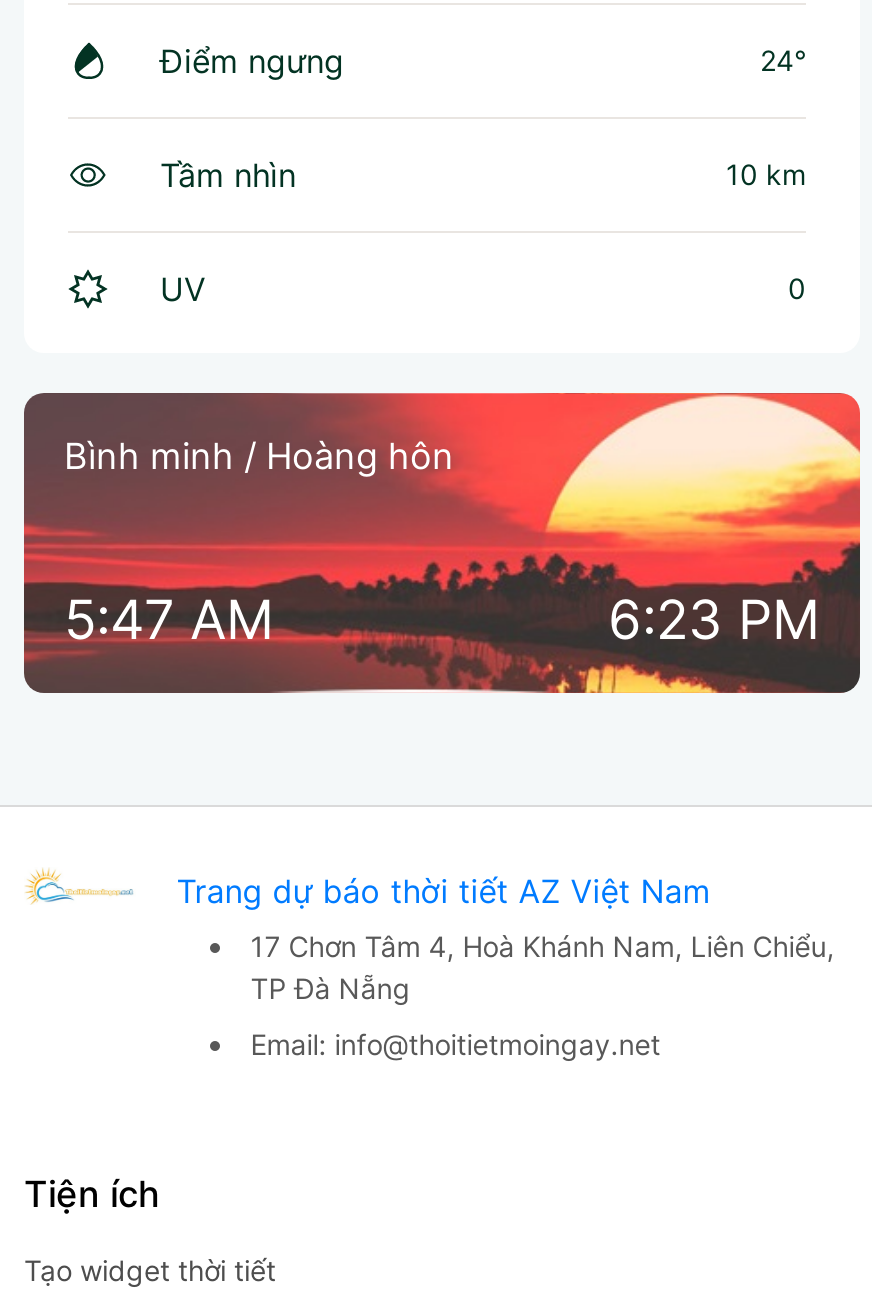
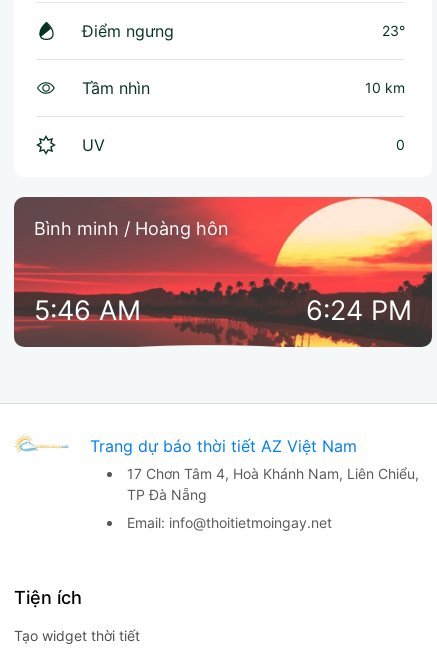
- 24°
+ 23°

- 5:47 AM
+ 5:46 AM

- 6:23 PM
+ 6:24 PM
